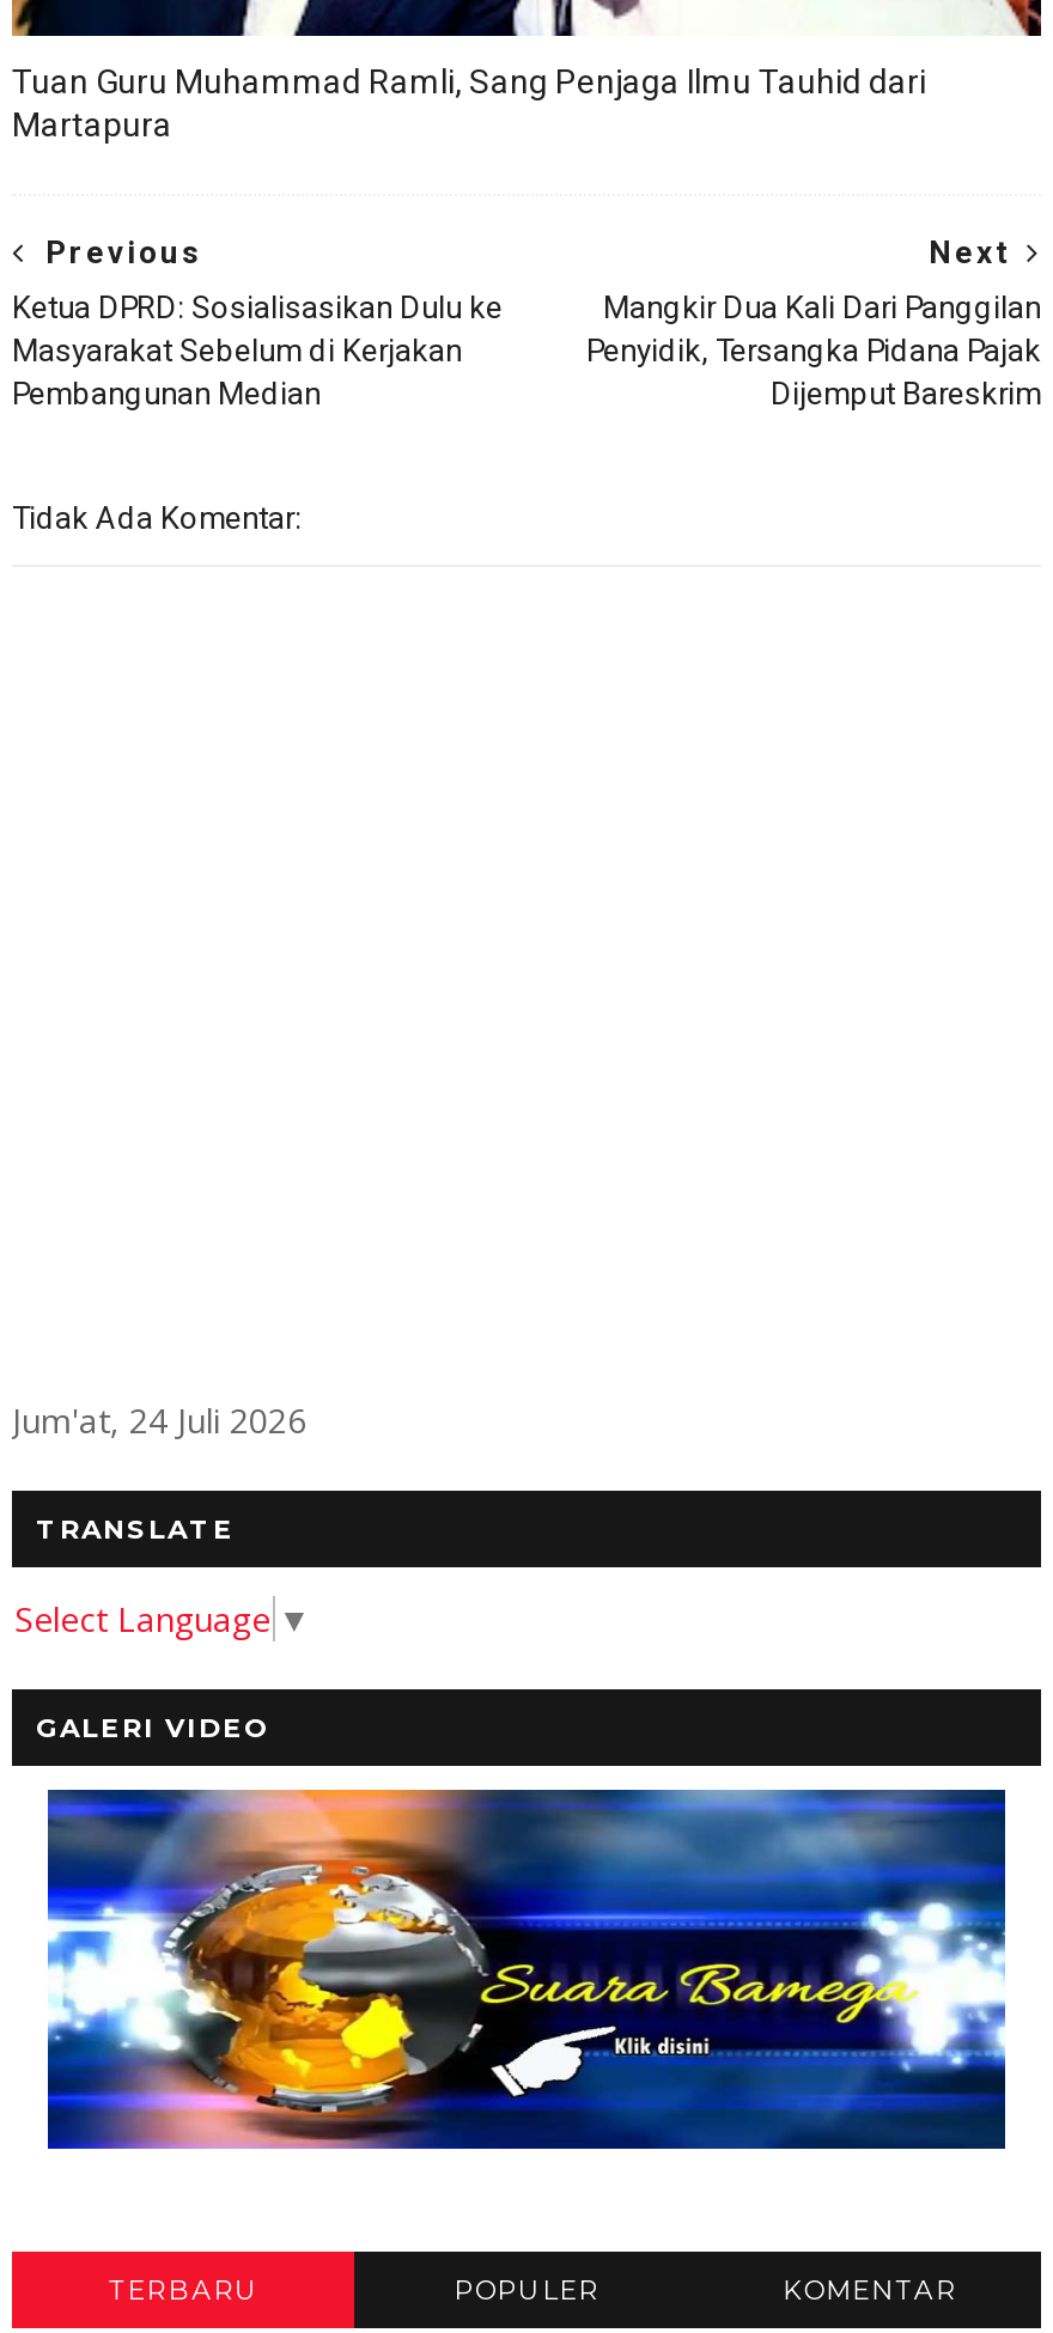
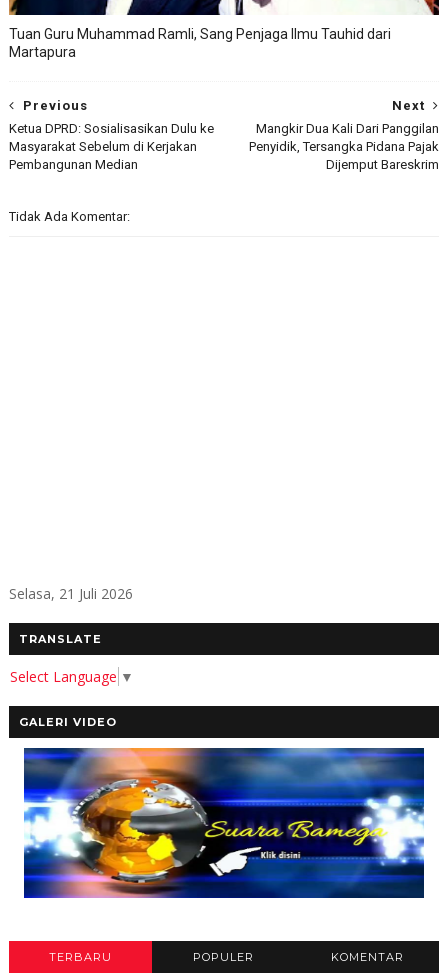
- Jum'at, 24 Juli 2026
+ Selasa, 21 Juli 2026
